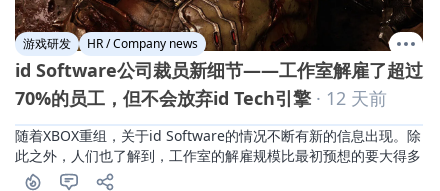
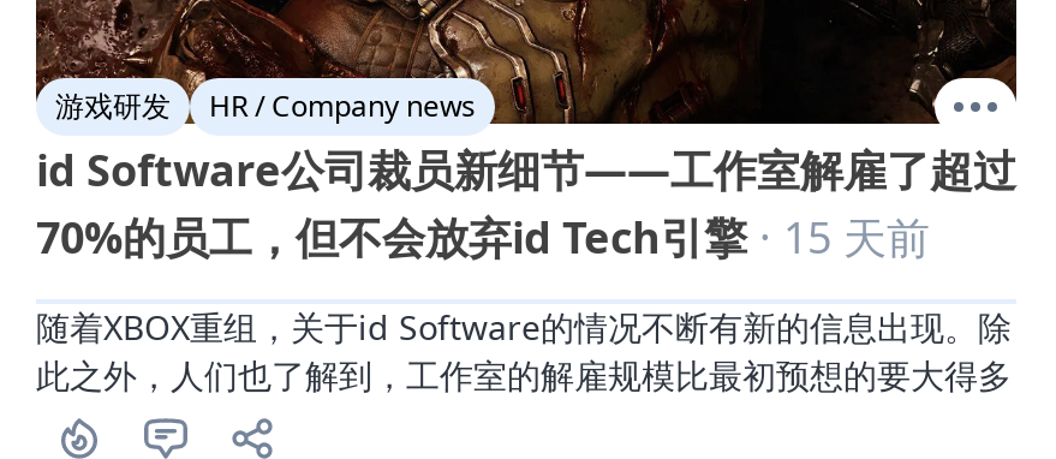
- 70%的员工，但不会放弃id Tech引擎· 12 天前
+ 70%的员工，但不会放弃id Tech引擎· 15 天前
